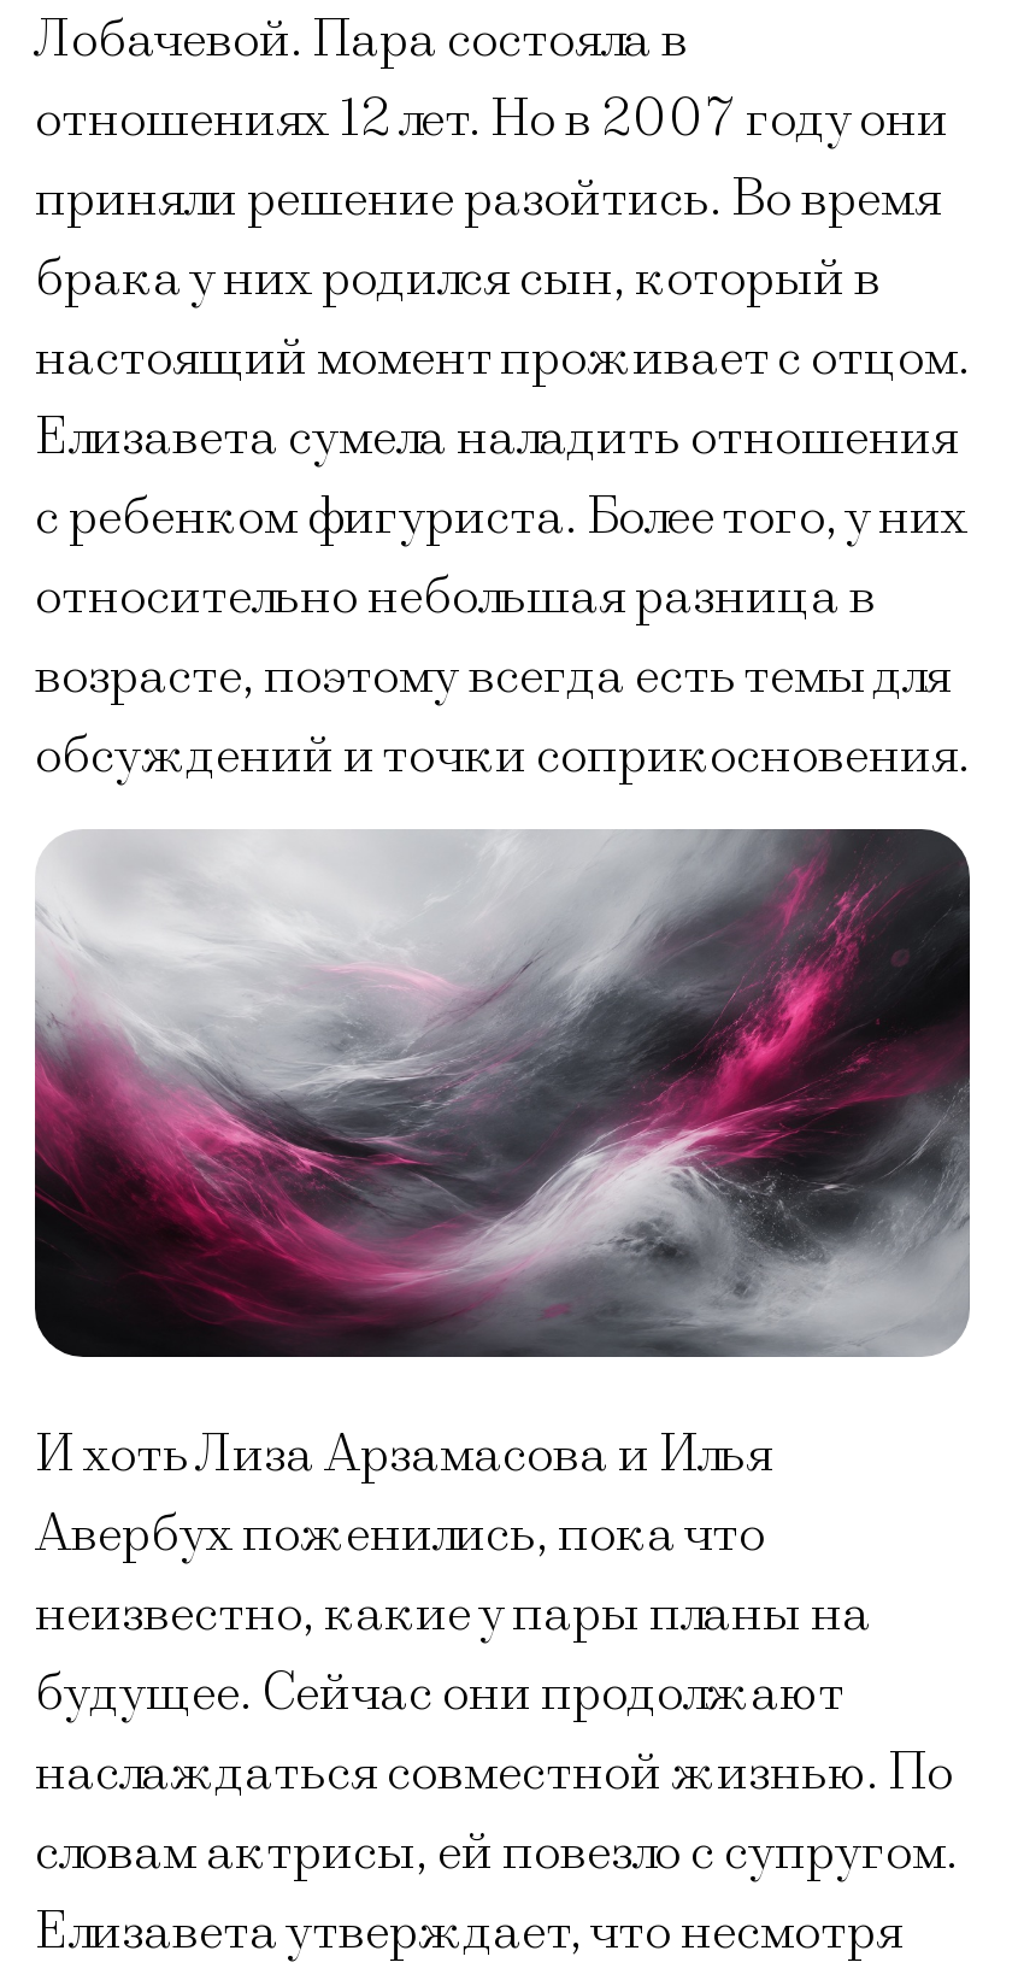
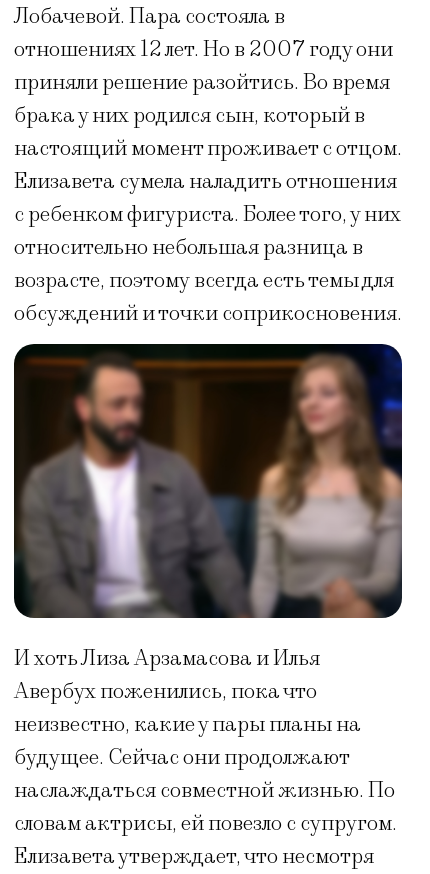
- [image]
+ [image]
